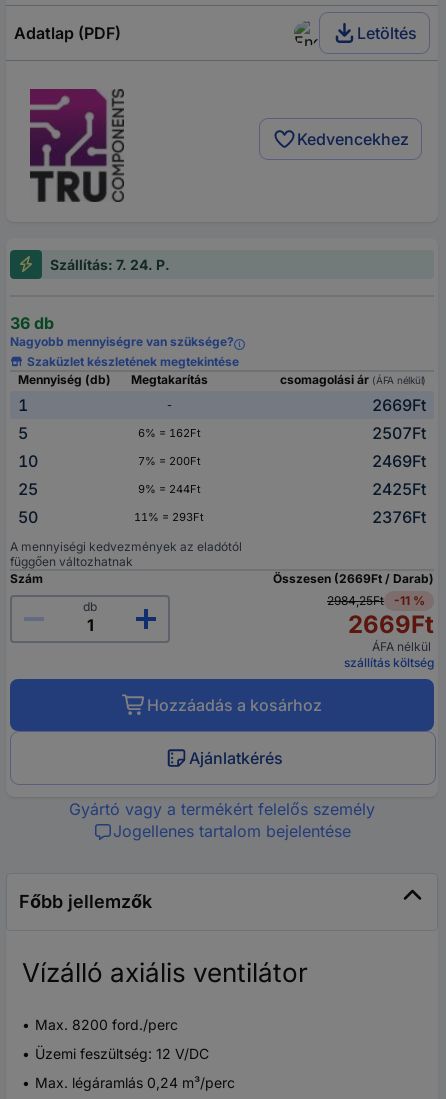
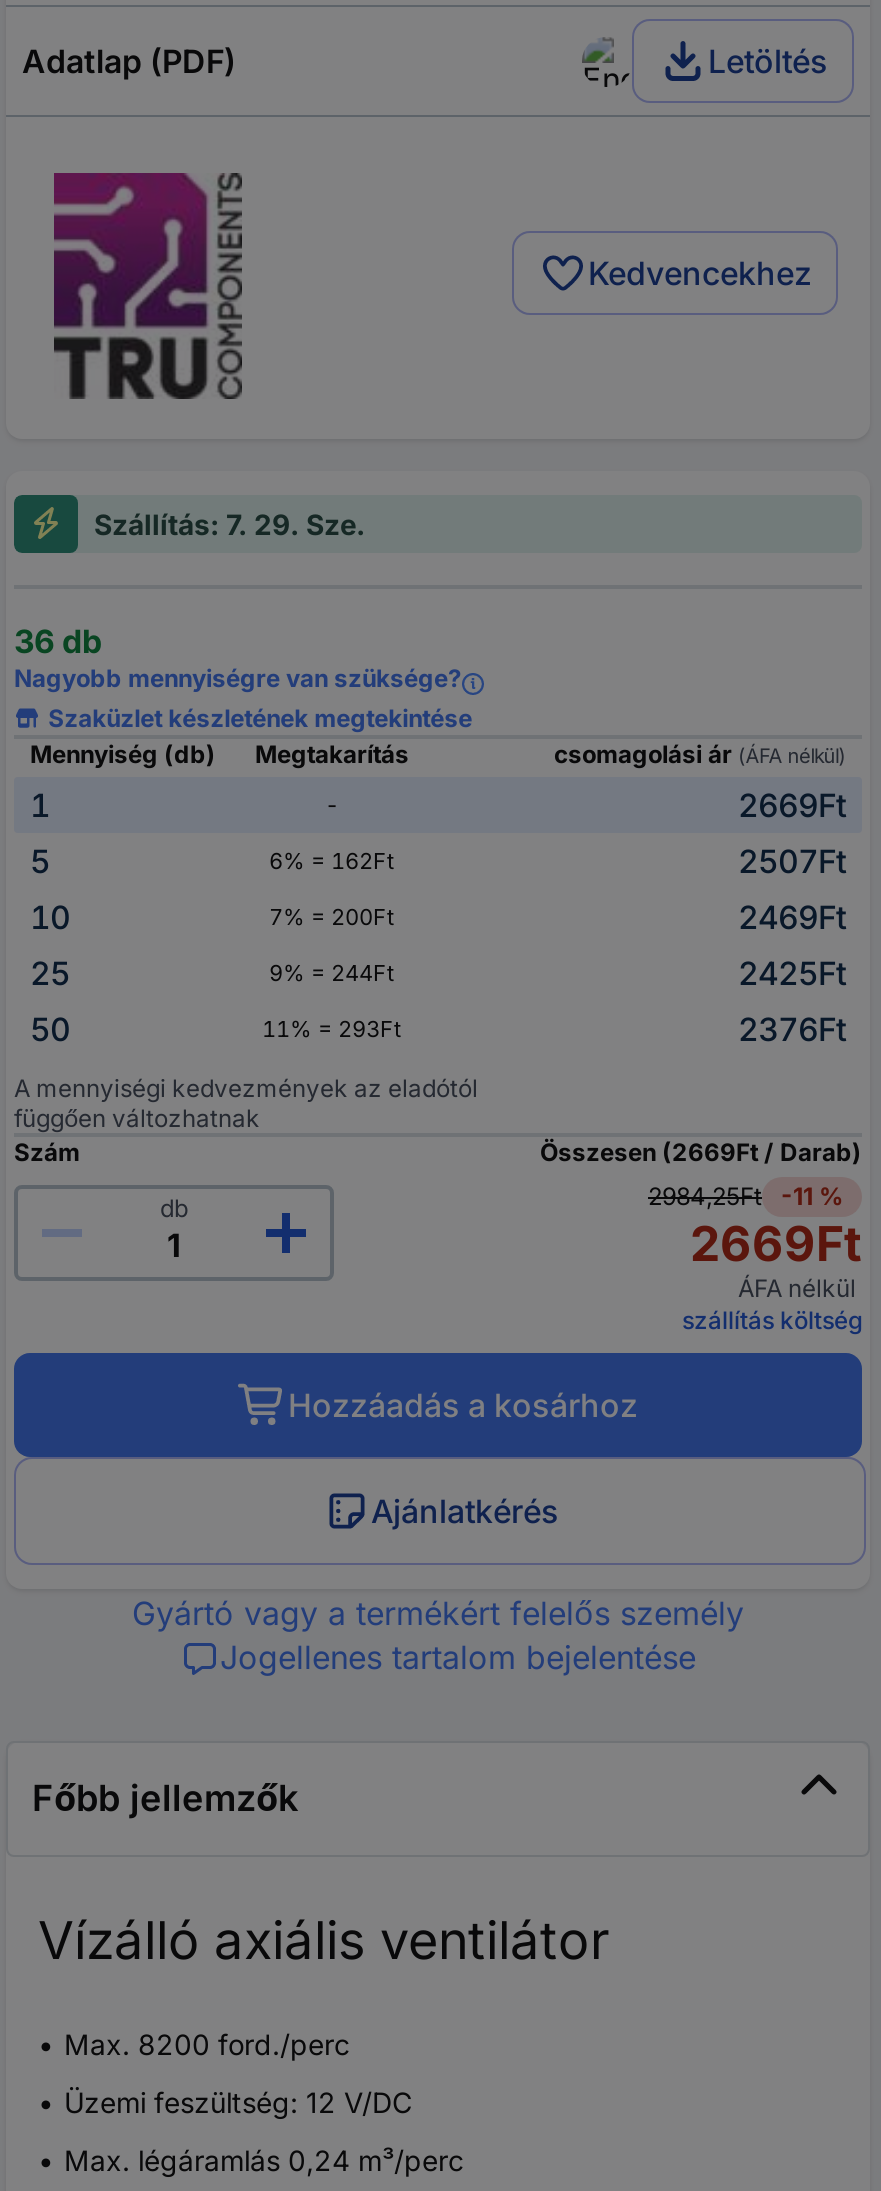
- Szállítás: 7. 24. P.
+ Szállítás: 7. 29. Sze.
